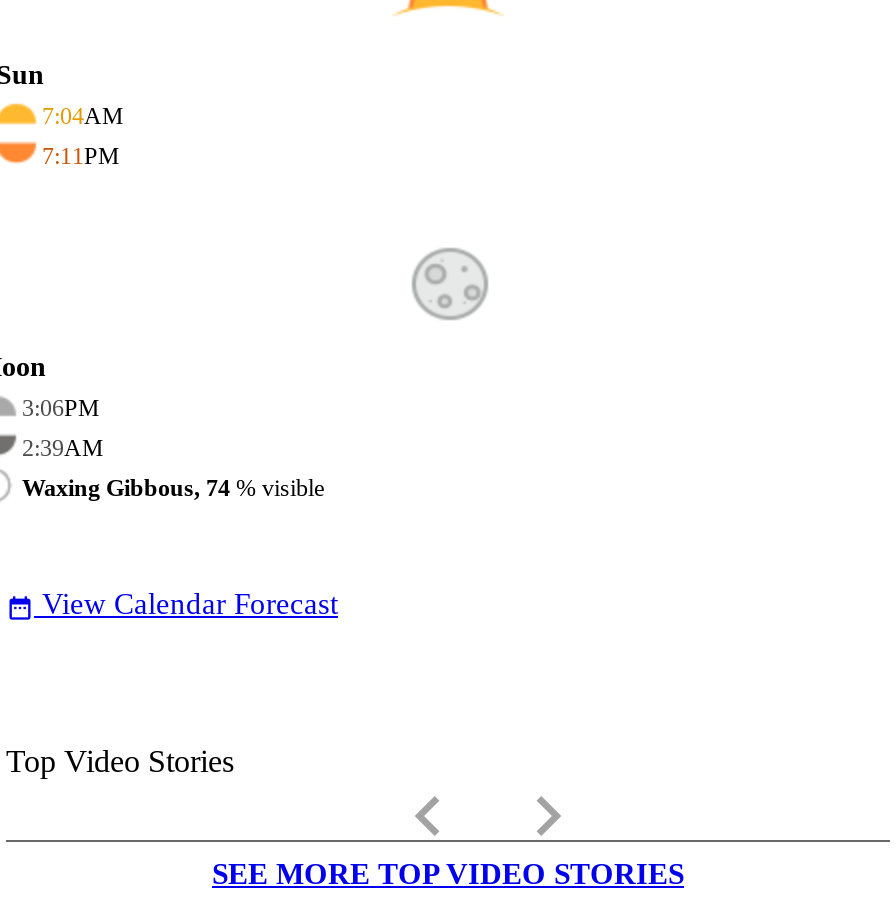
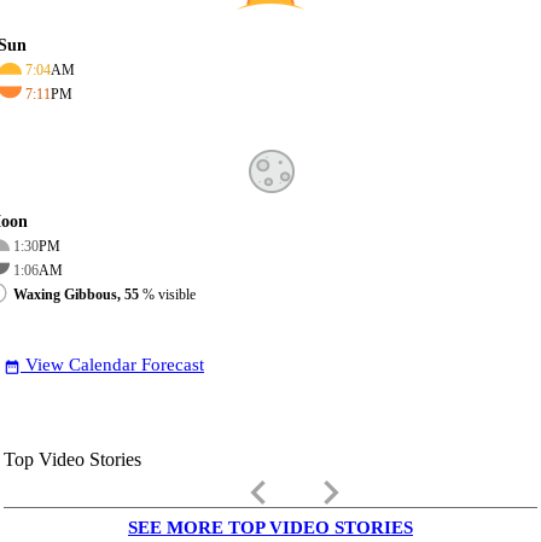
- 3:06PM
+ 1:30PM

- 2:39AM
+ 1:06AM

- Waxing Gibbous, 74% visible
+ Waxing Gibbous, 55% visible
